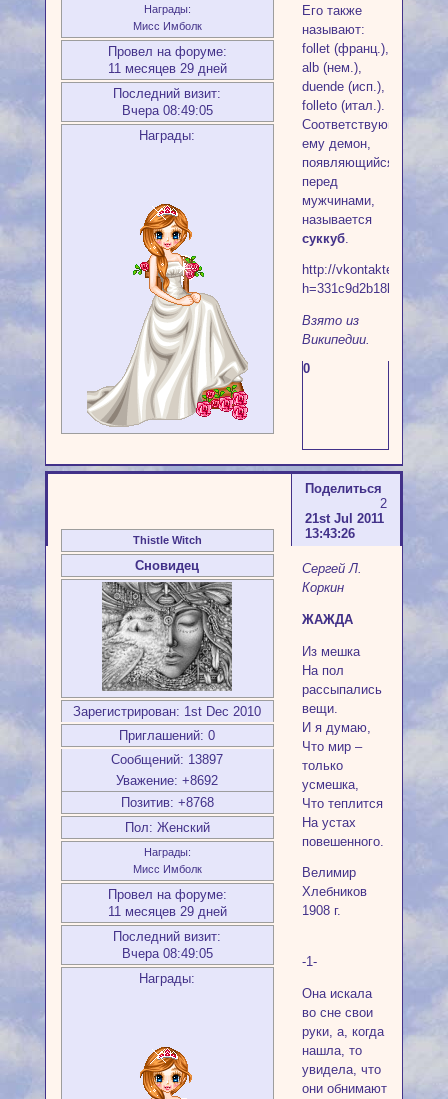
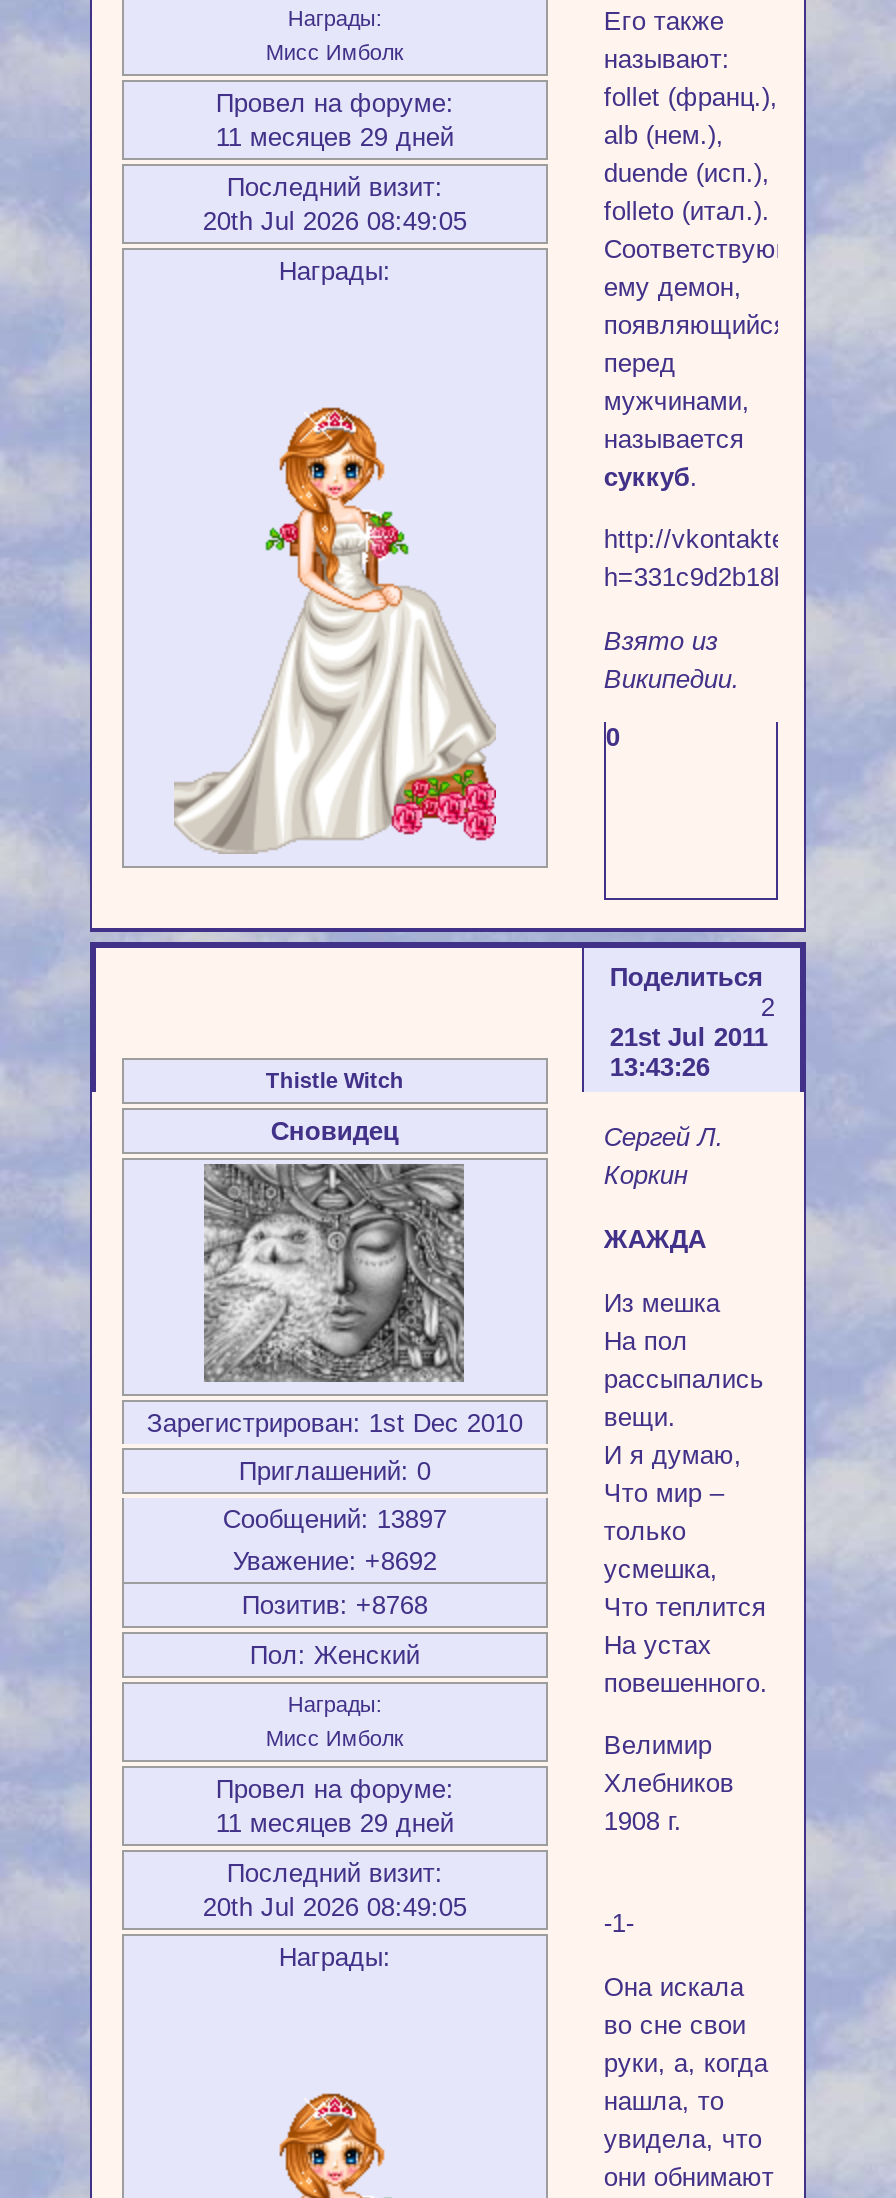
- Вчера 08:49:05
+ 20th Jul 2026 08:49:05

- Вчера 08:49:05
+ 20th Jul 2026 08:49:05
